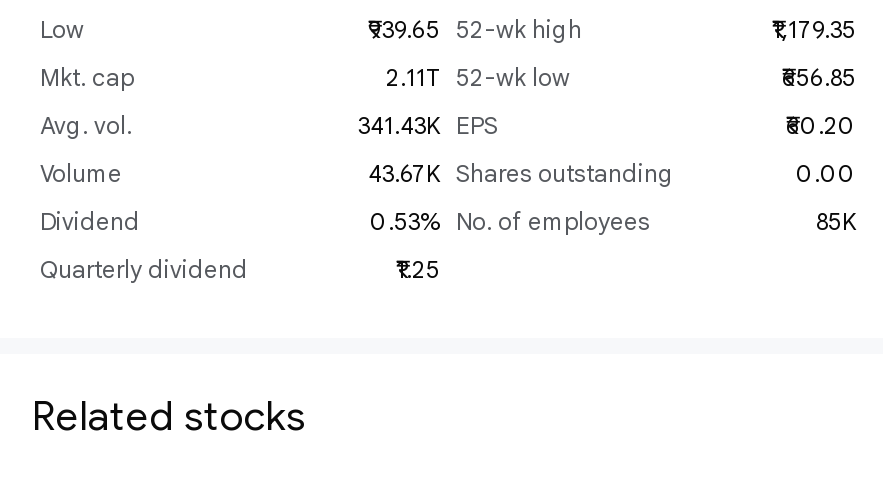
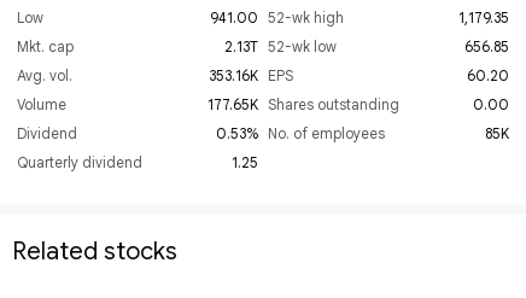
- ₹939.65 52-wk high
+ ₹941.00 52-wk high

- 2.11T 52-wk low
+ 2.13T 52-wk low

- 341.43K EPS
+ 353.16K EPS

- 43.67K Shares outstanding
+ 177.65K Shares outstanding
